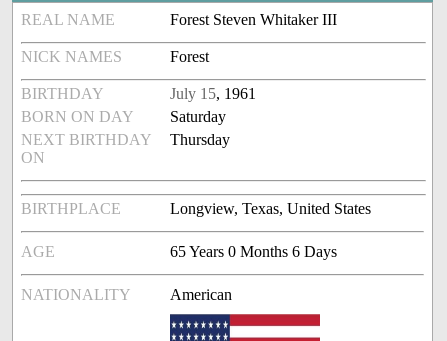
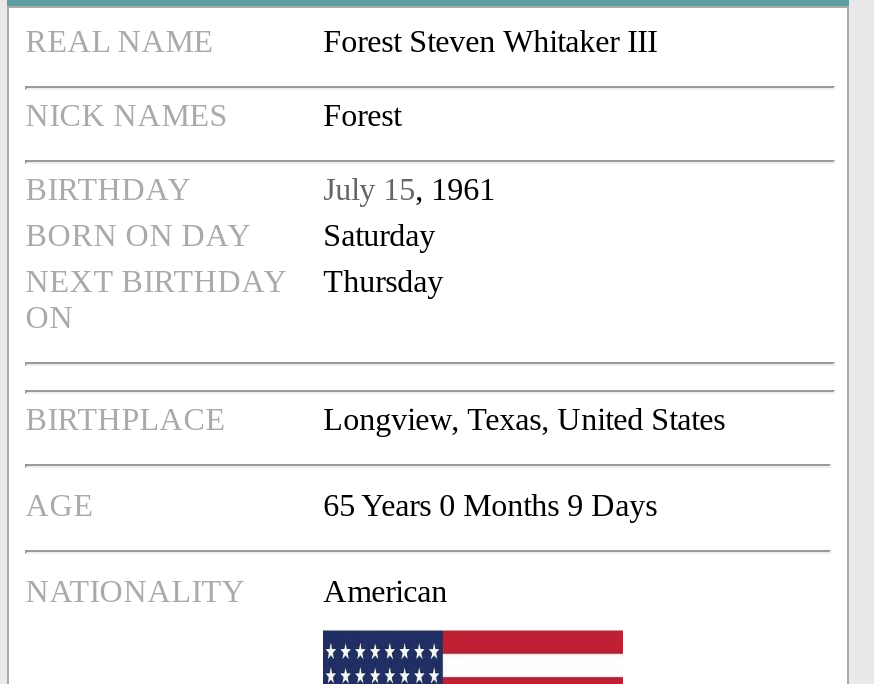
- 65 Years 0 Months 6 Days
+ 65 Years 0 Months 9 Days
